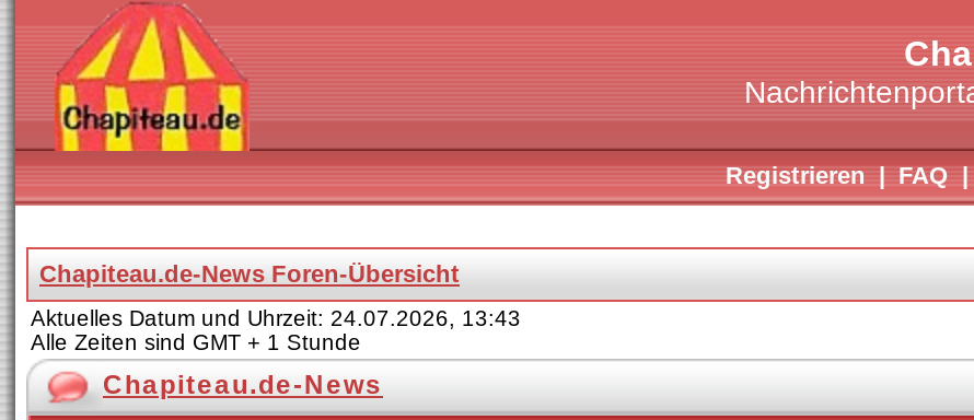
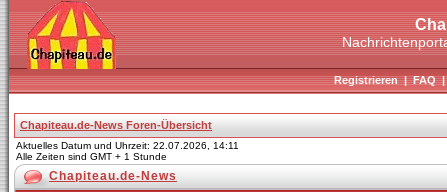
- Aktuelles Datum und Uhrzeit: 24.07.2026, 13:43
+ Aktuelles Datum und Uhrzeit: 22.07.2026, 14:11
